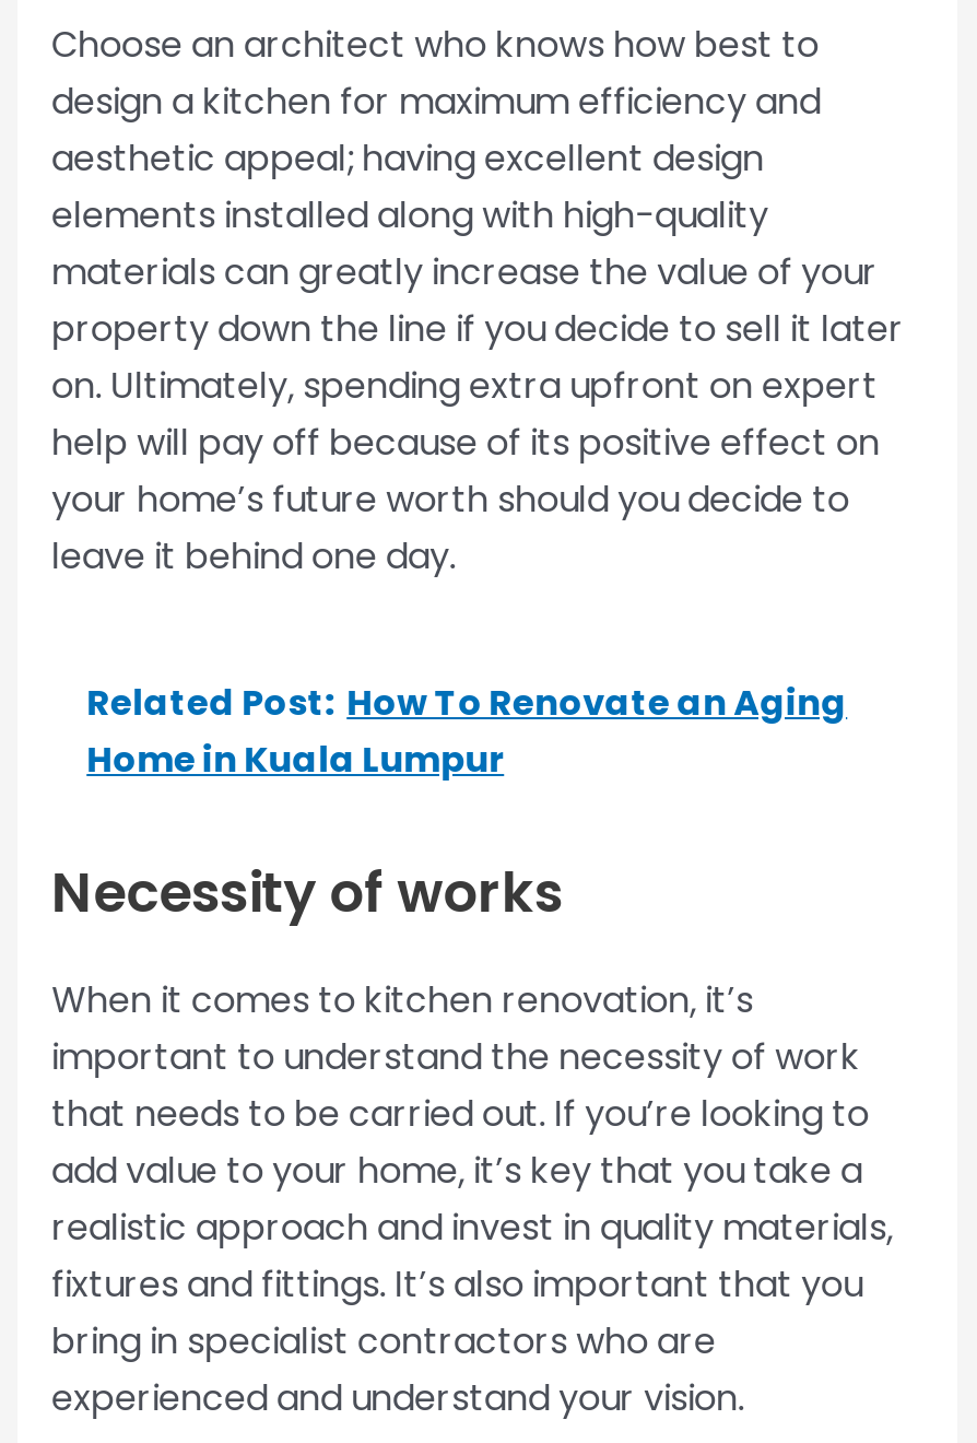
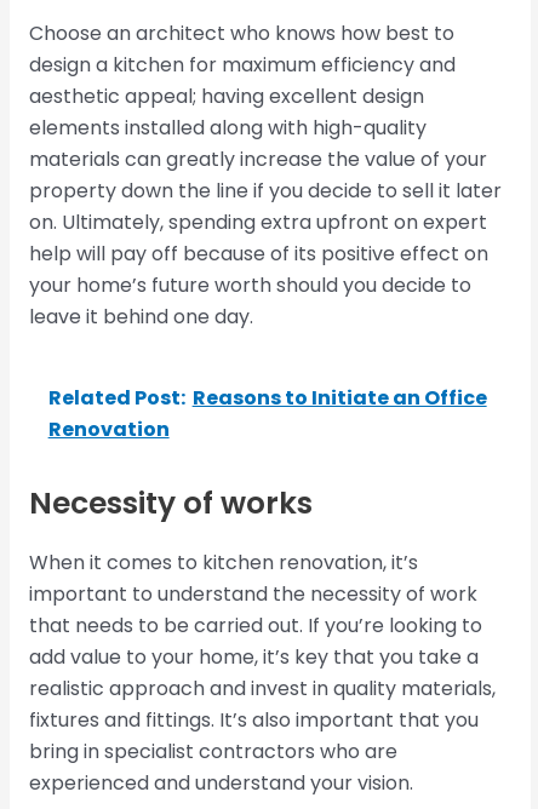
- Related Post: How To Renovate an Aging
- Home in Kuala Lumpur
+ Related Post: Reasons to Initiate an Office
+ Renovation
